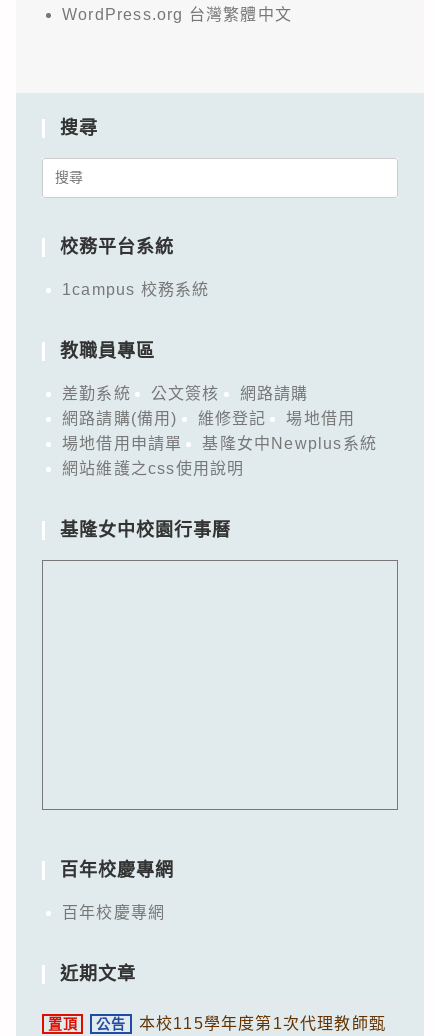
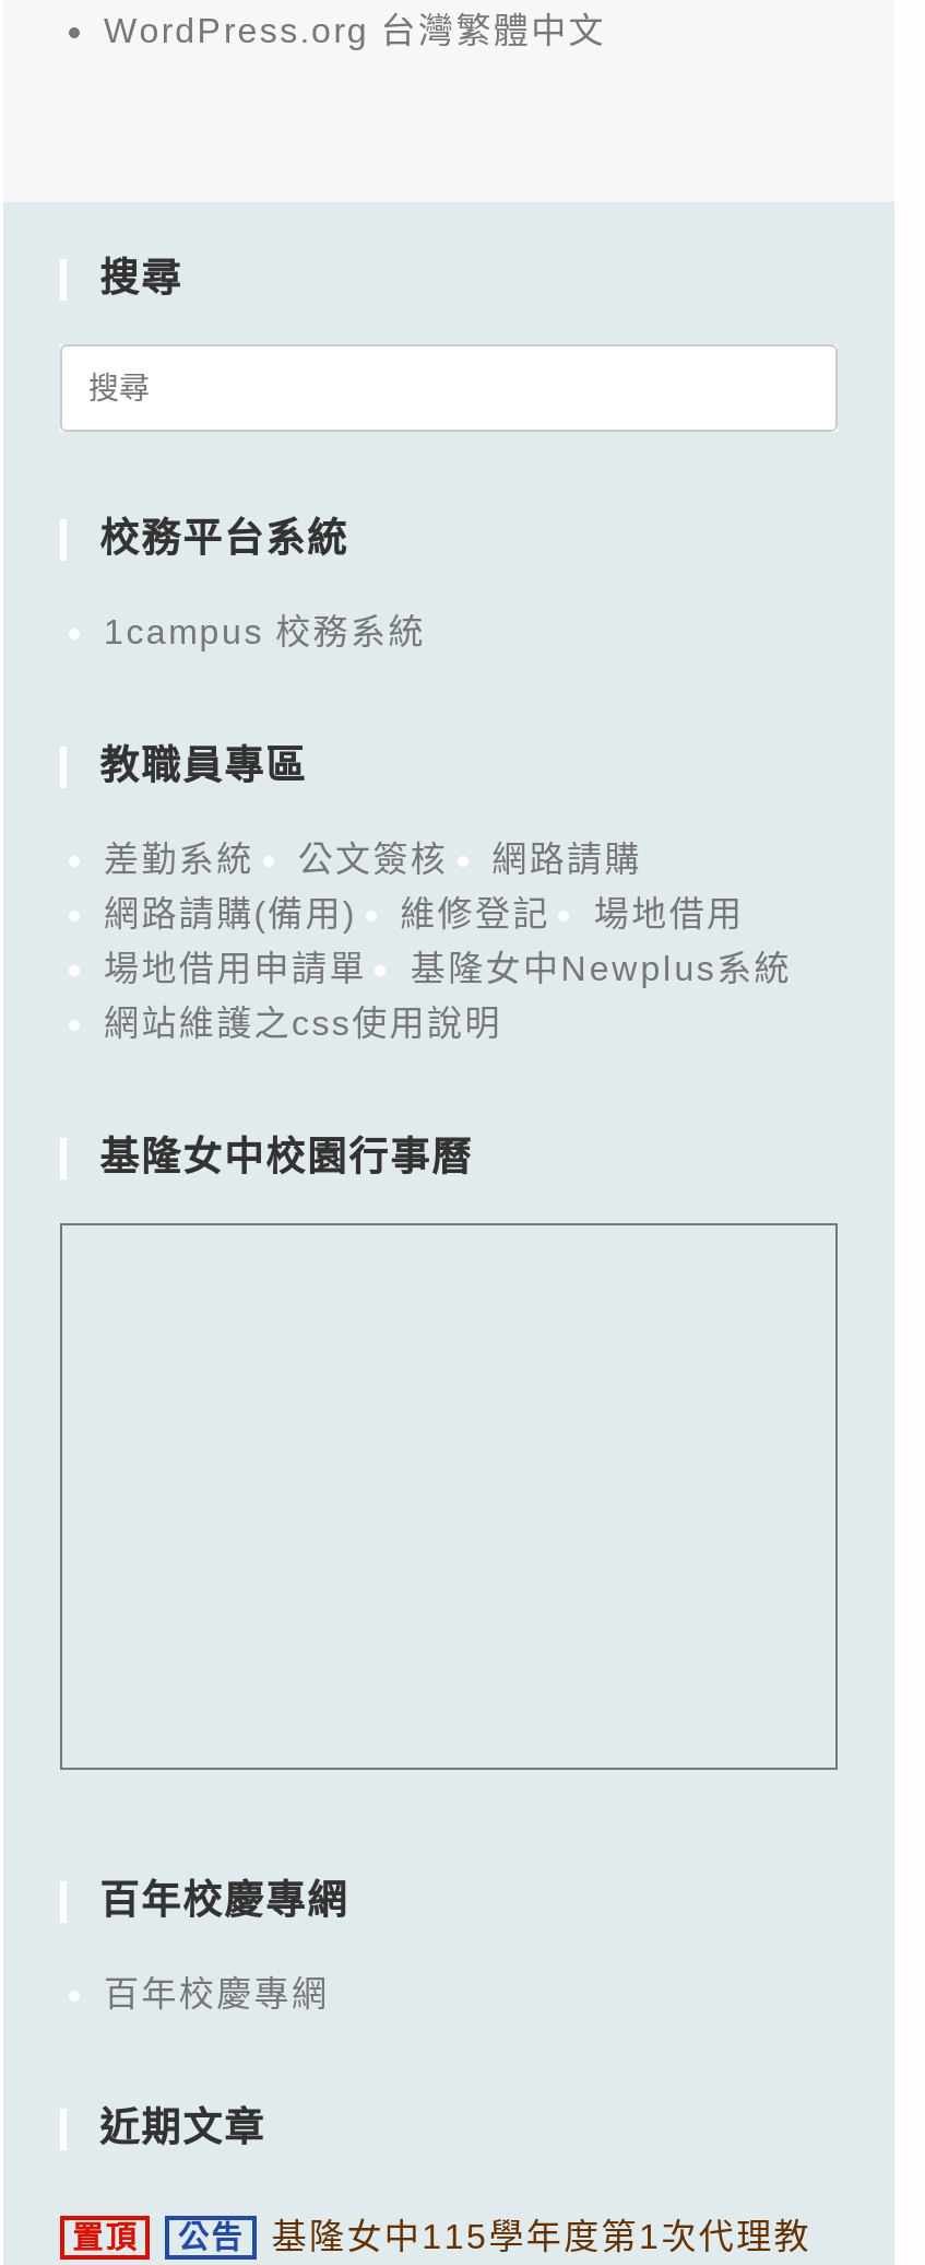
- 本校115學年度第1次代理教師甄
+ 基隆女中115學年度第1次代理教
